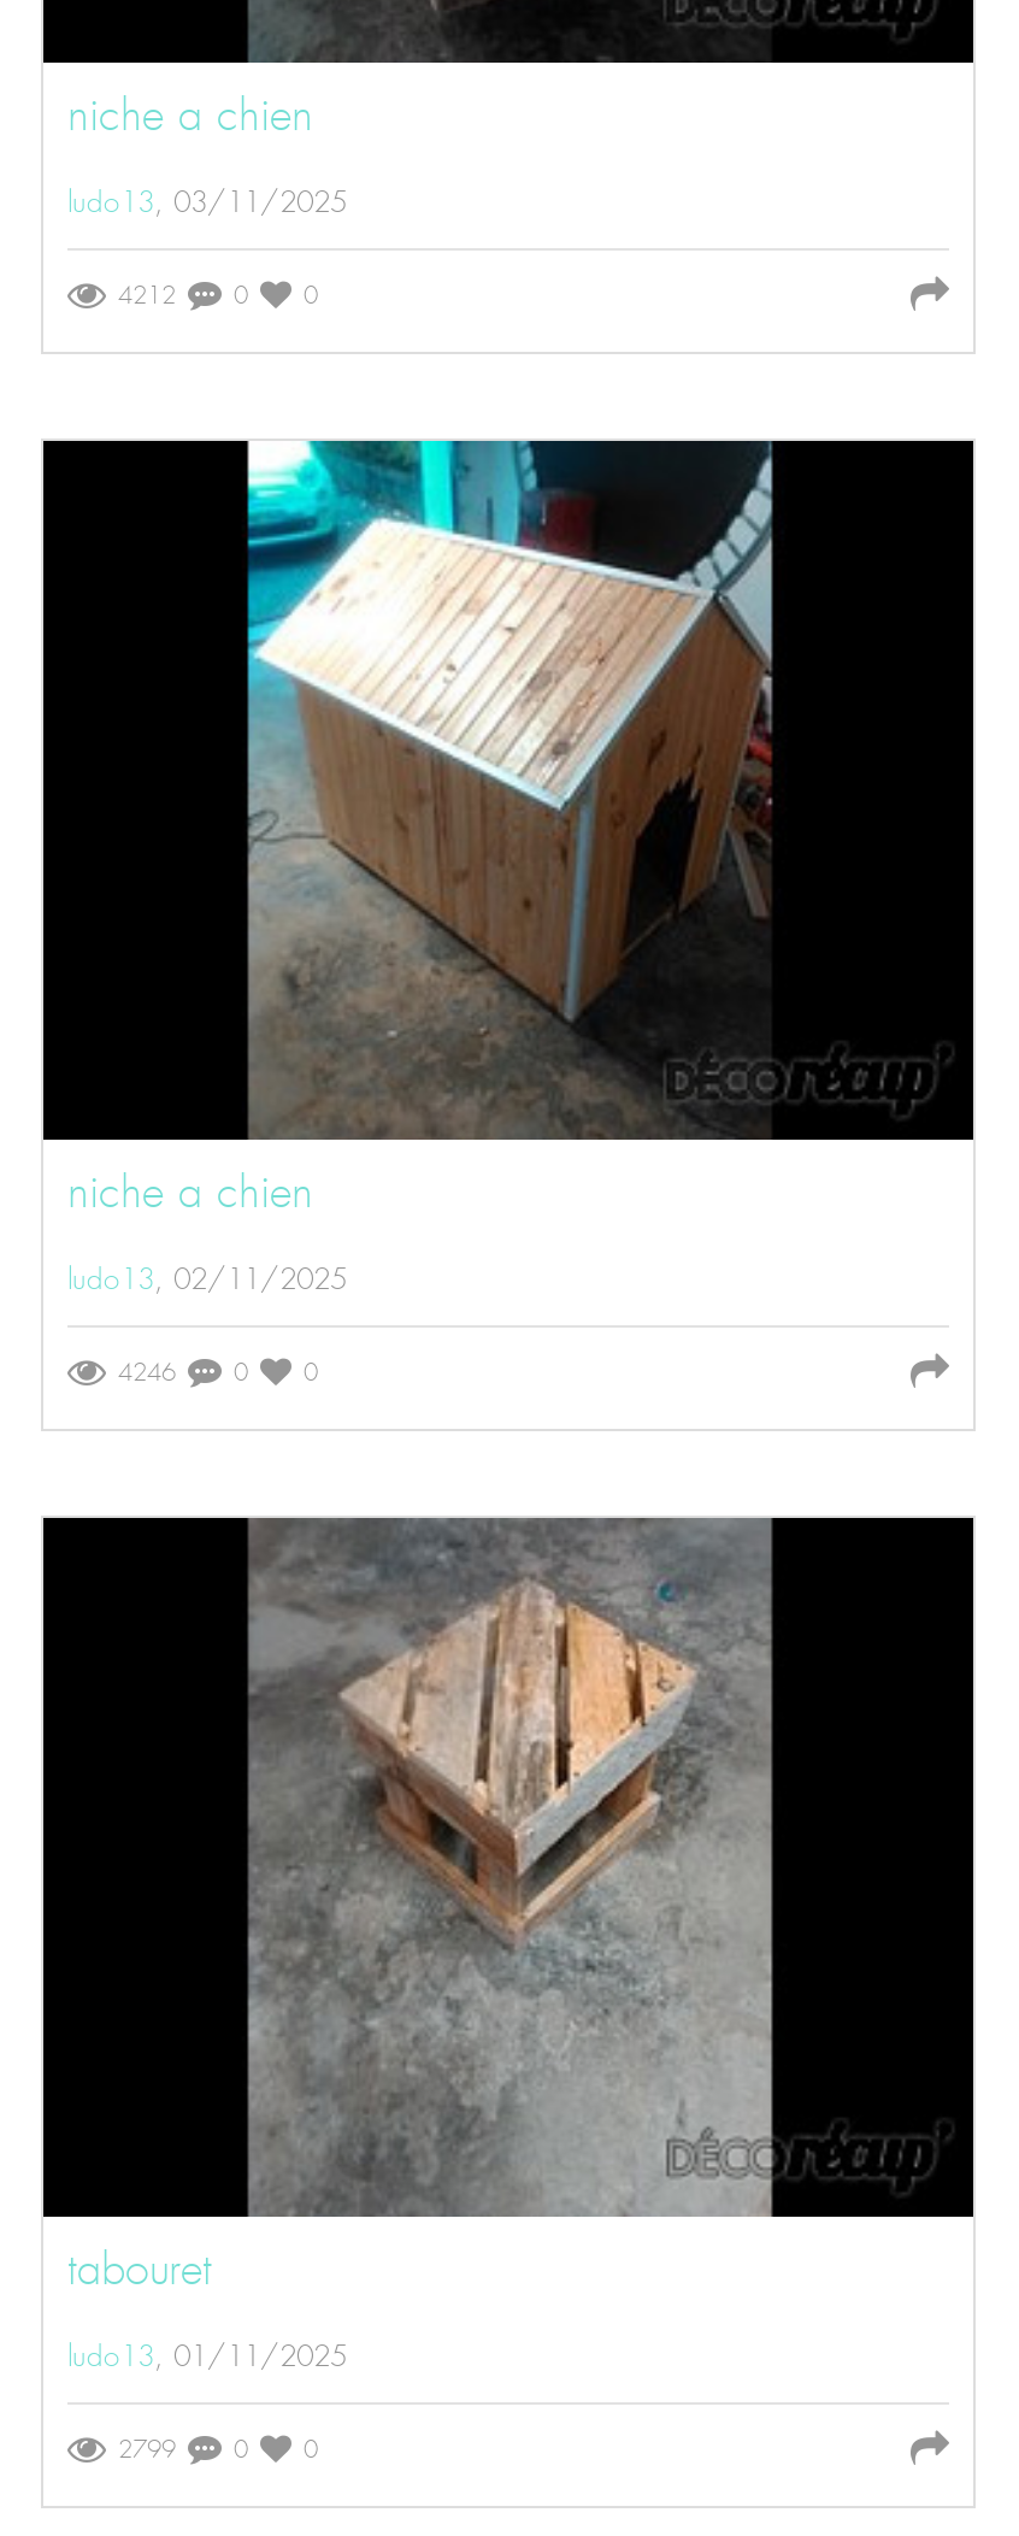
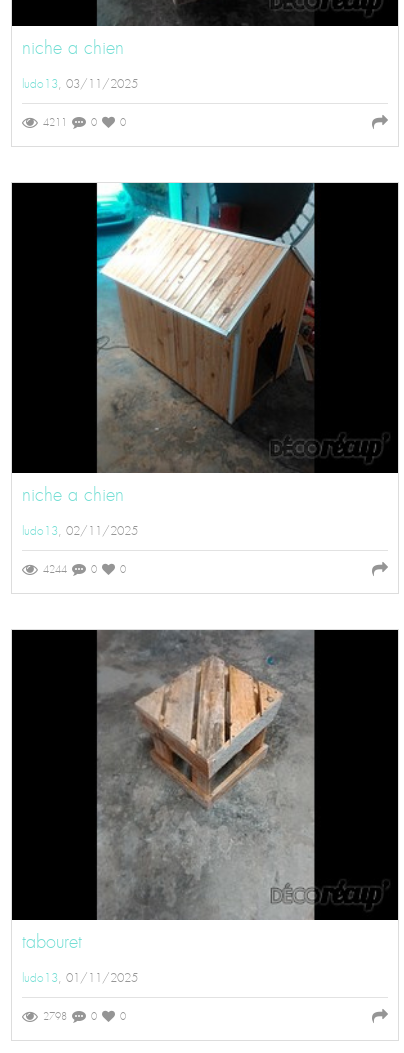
- 4212 0 0
+ 4211 0 0

- 4246 0 0
+ 4244 0 0

- 2799 0 0
+ 2798 0 0
